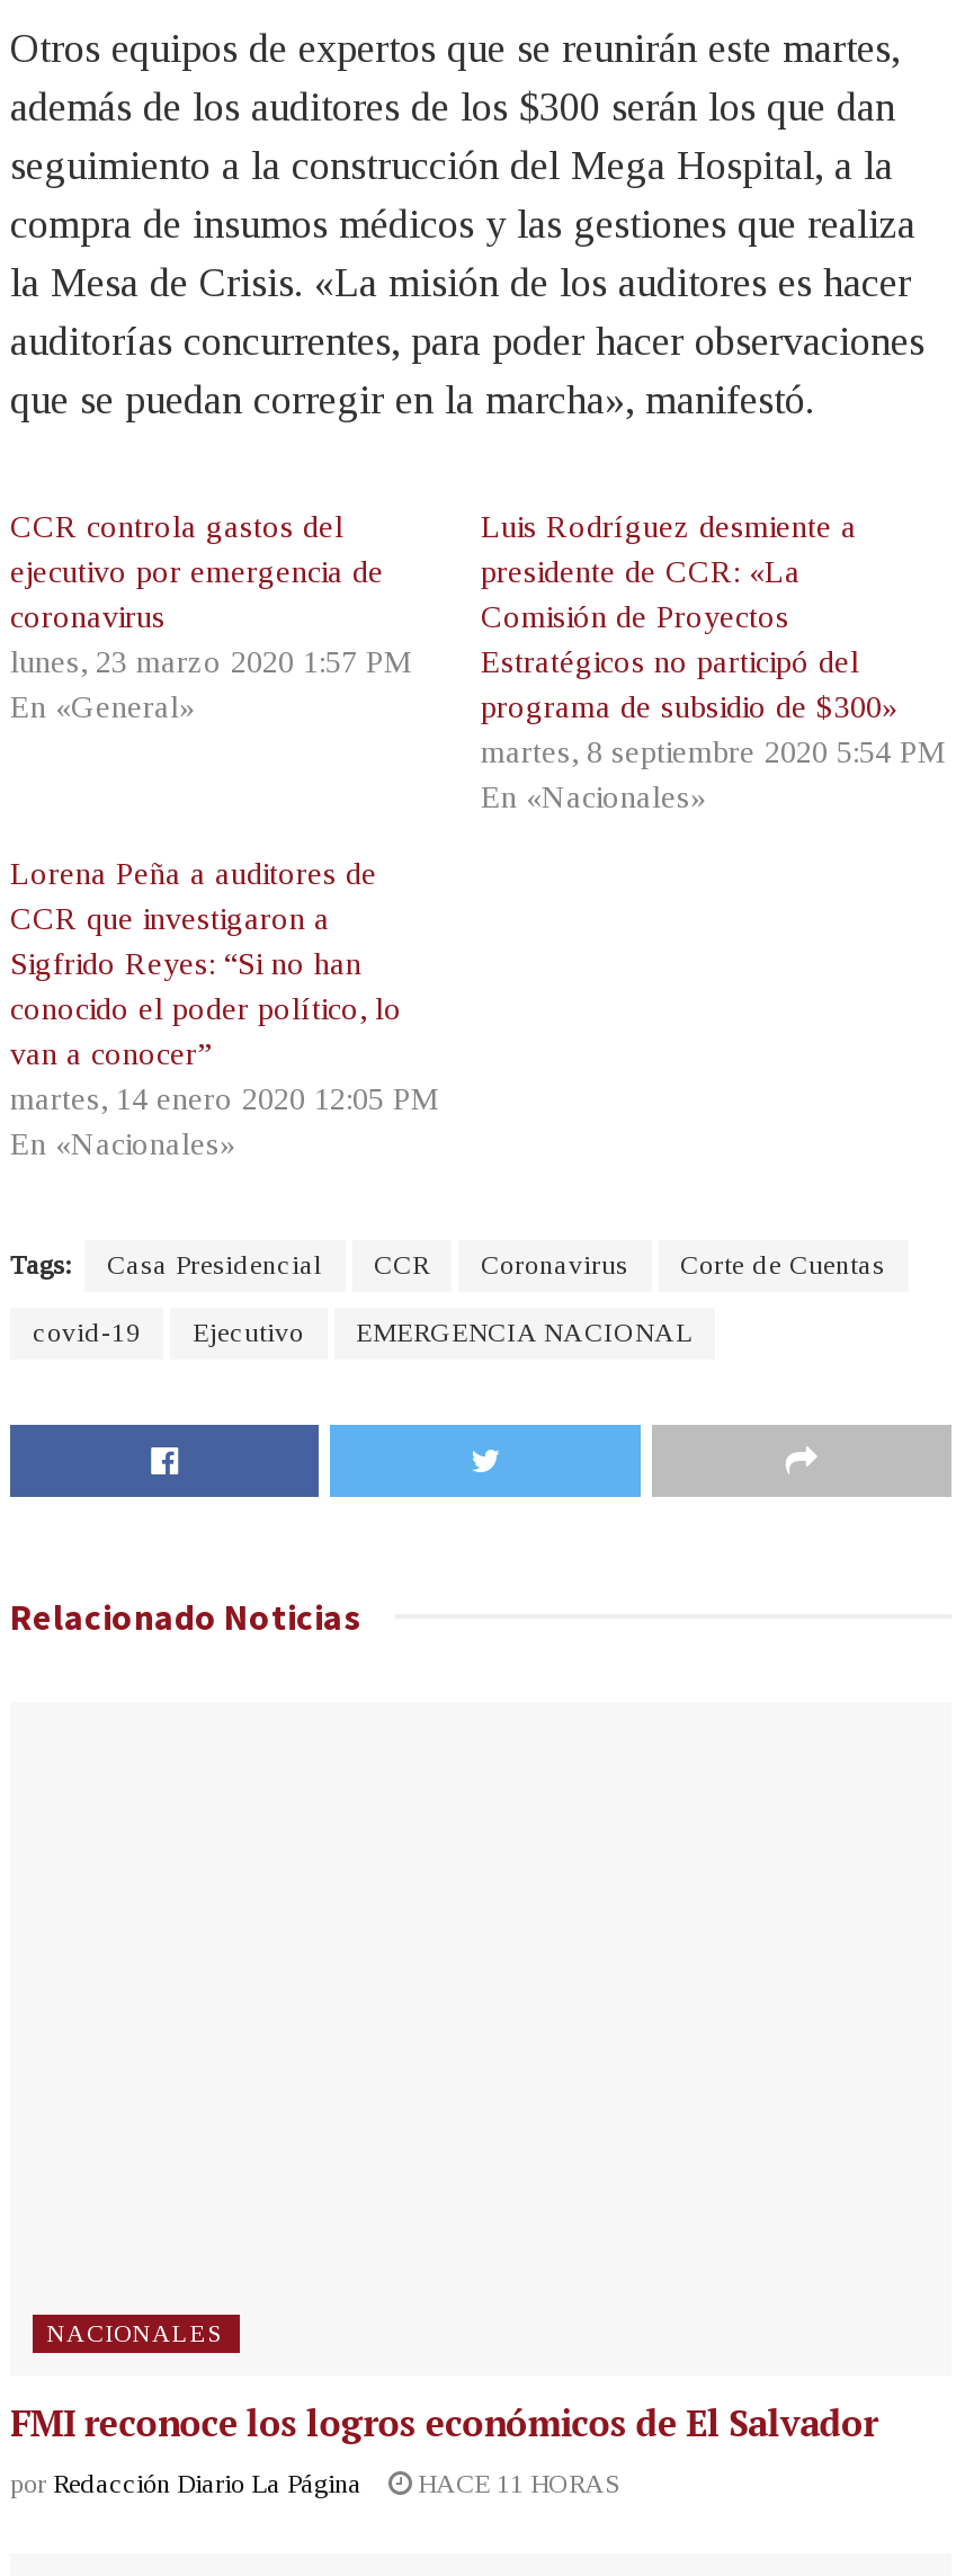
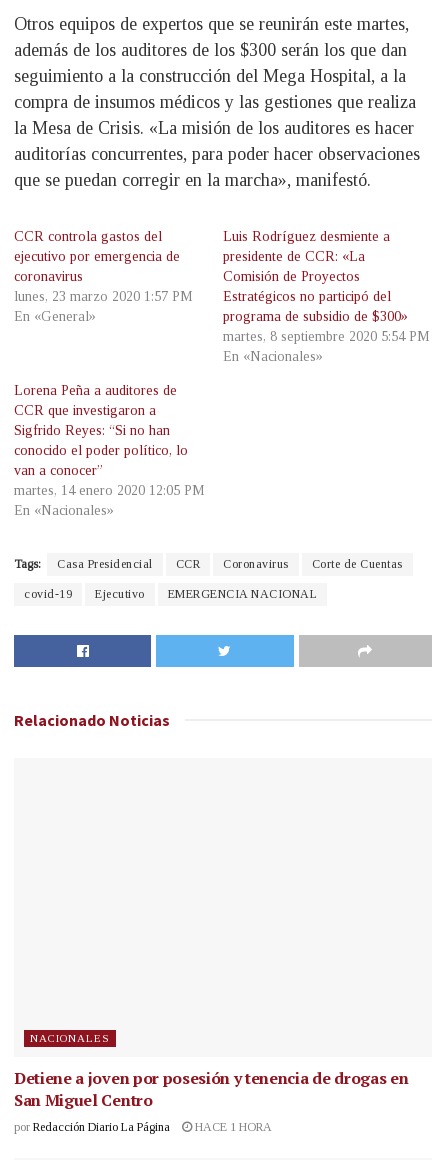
- FMI reconoce los logros económicos de El Salvador
+ Detiene a joven por posesión y tenencia de drogas en
+ San Miguel Centro

- por Redacción Diario La Página HACE 11 HORAS
+ por Redacción Diario La Página HACE 1 HORA
